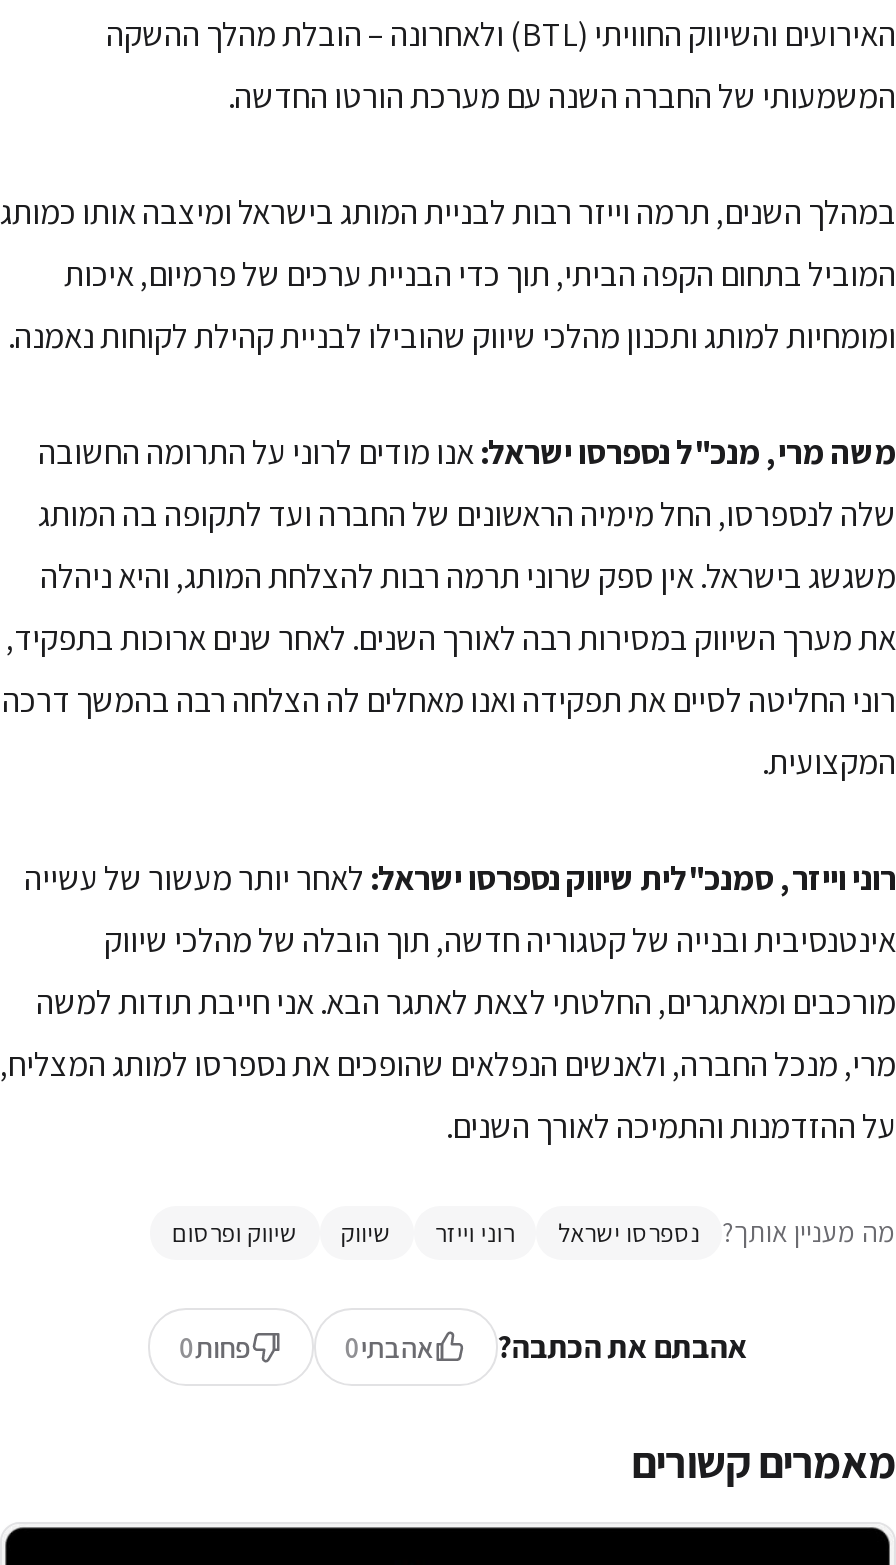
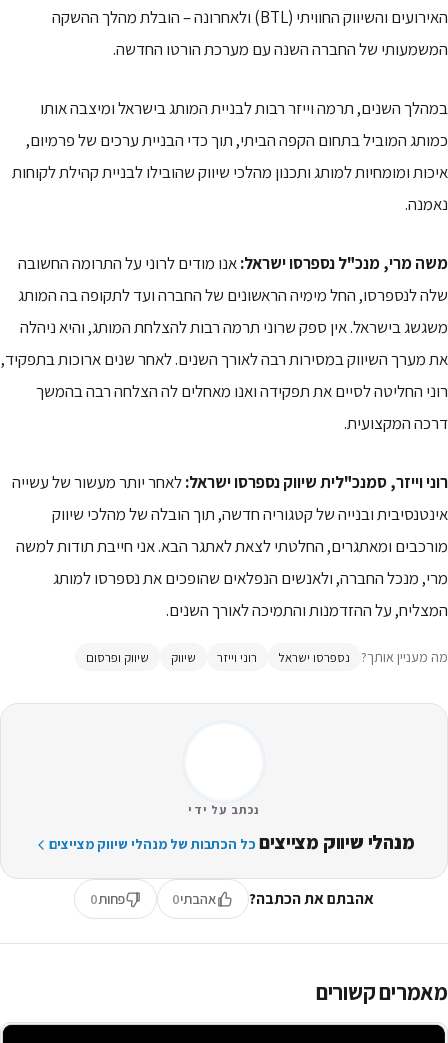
+ נכתב על ידי
+ מנהלי שיווק מצייצים כל הכתבות של מנהלי שיווק מצייצים
